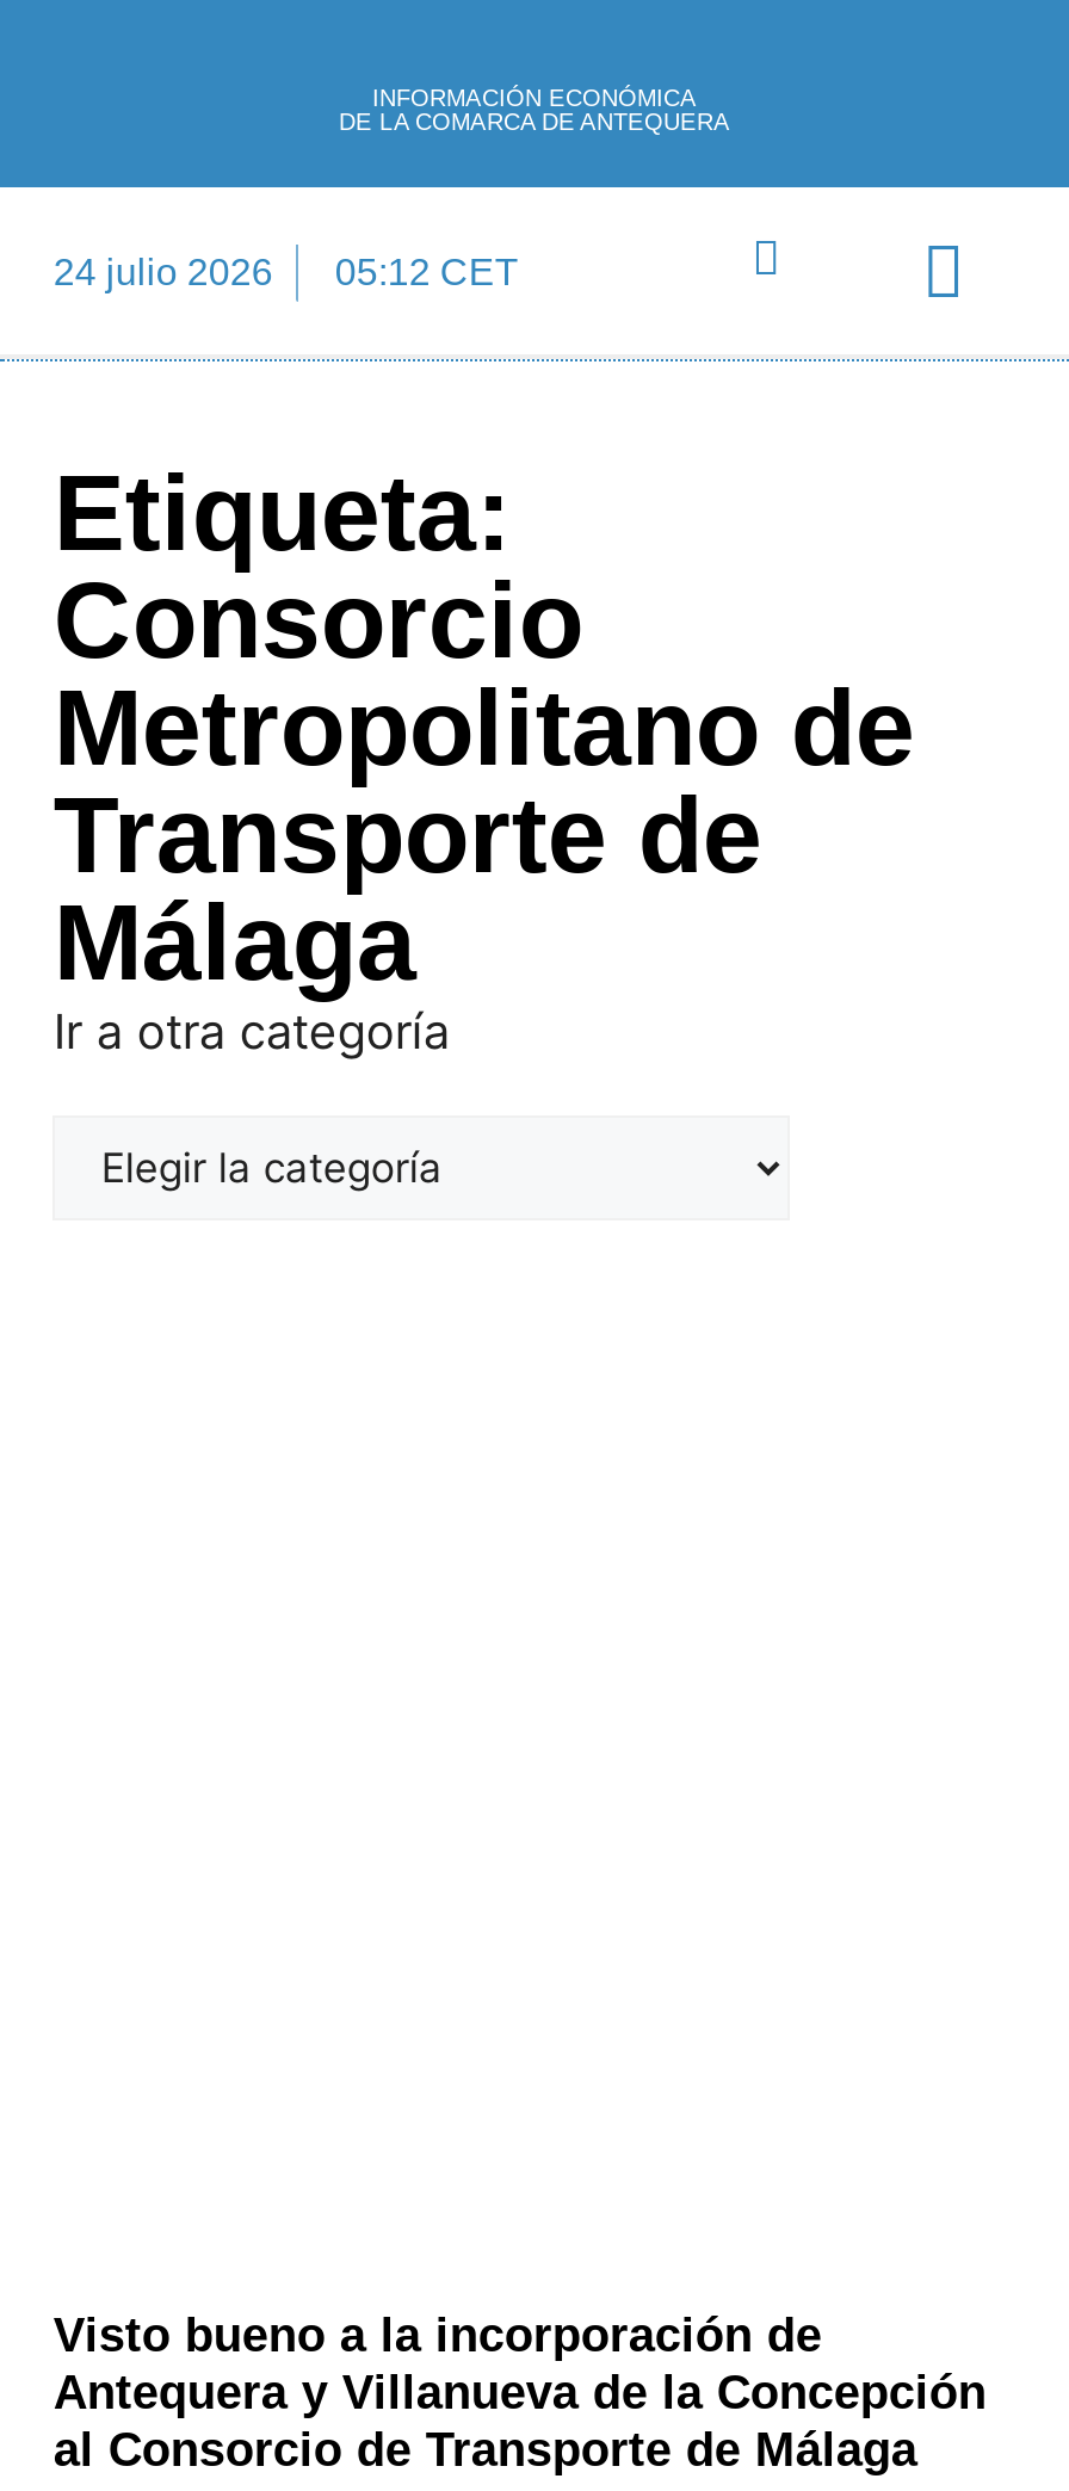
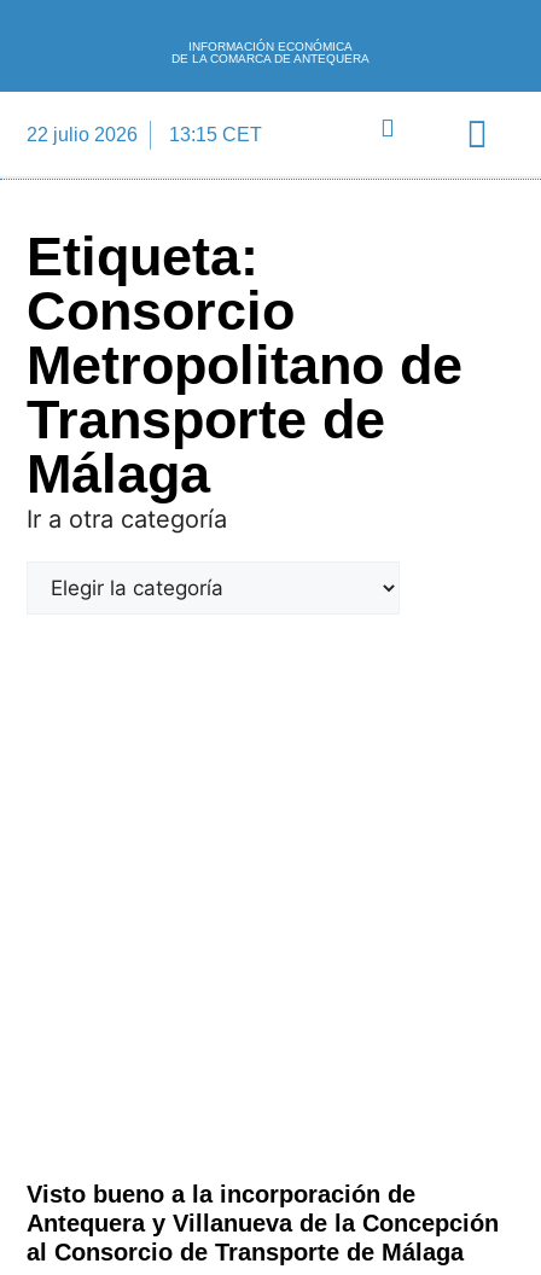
- 24 julio 2026
+ 22 julio 2026

- 05:12 CET
+ 13:15 CET
